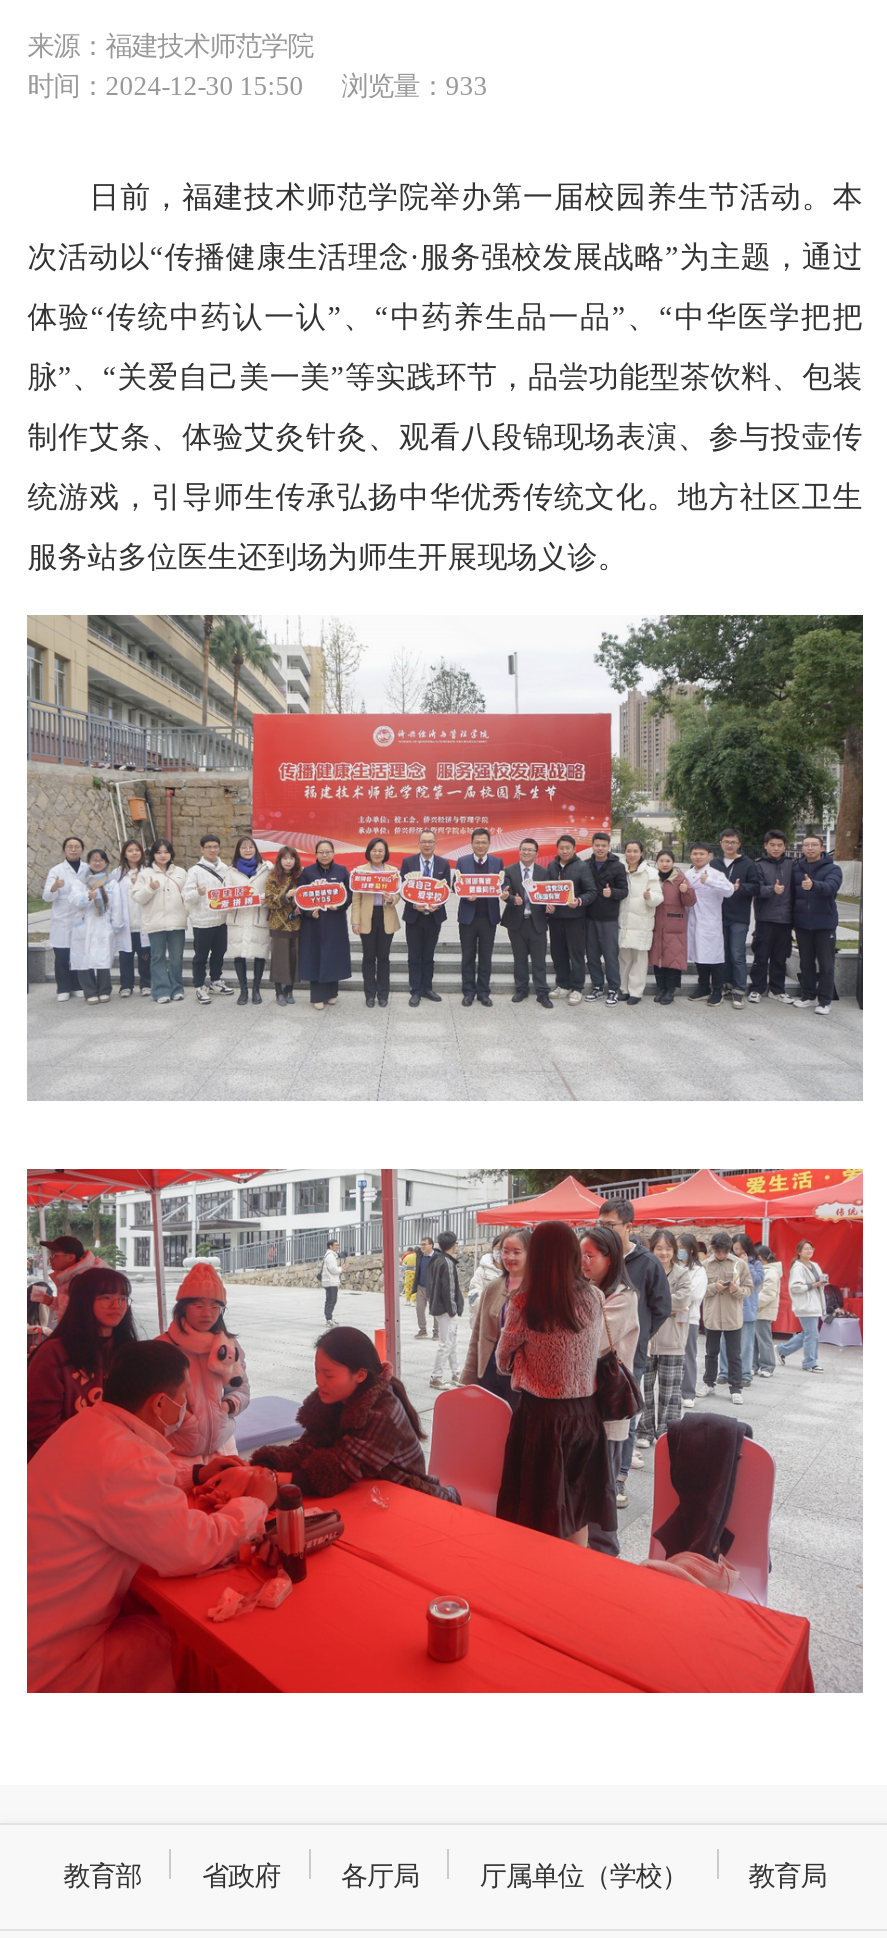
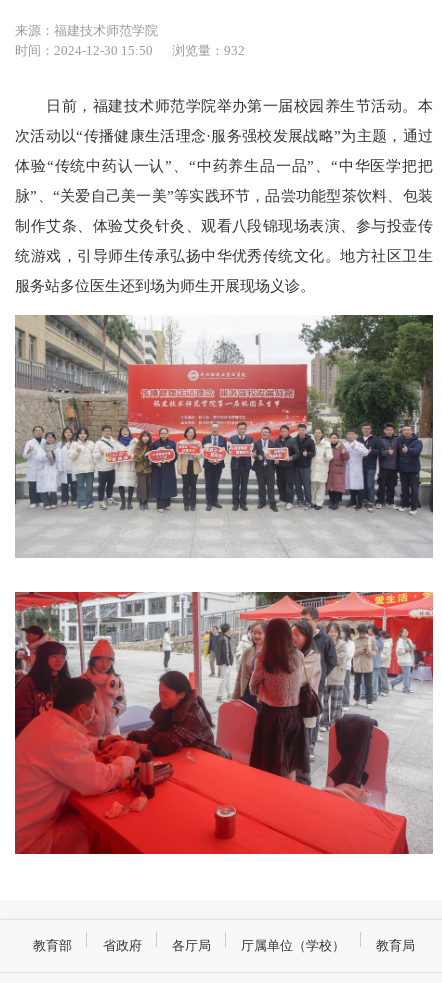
- 时间：2024-12-30 15:50 浏览量：933
+ 时间：2024-12-30 15:50 浏览量：932
